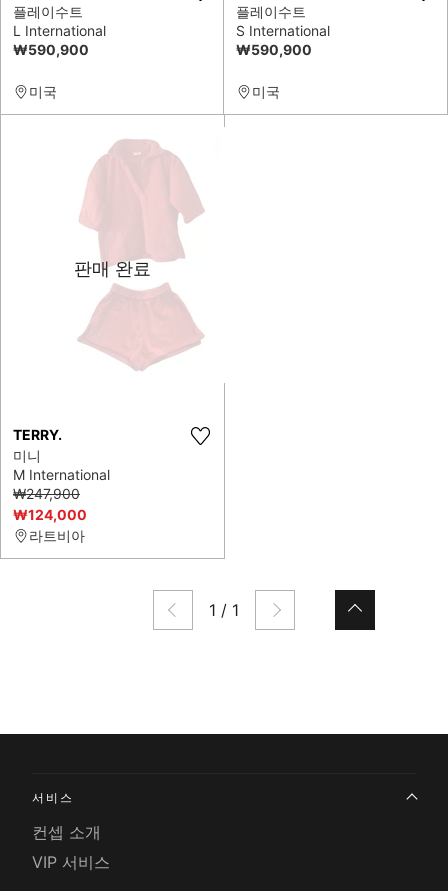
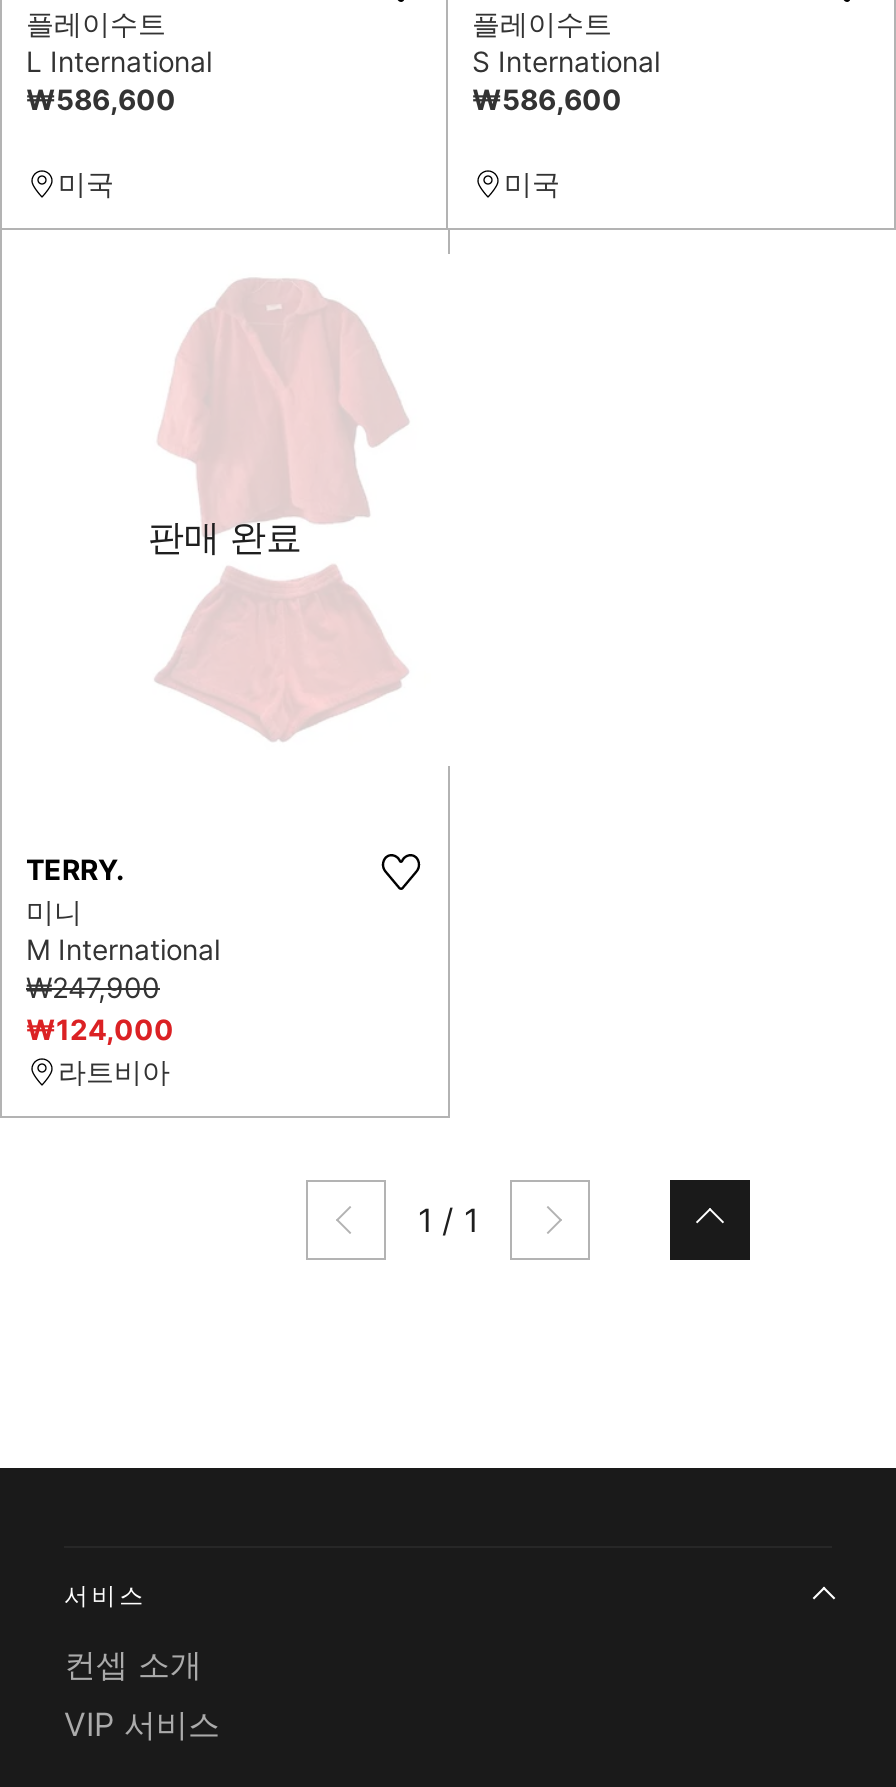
- ₩590,900
+ ₩586,600

- ₩590,900
+ ₩586,600
